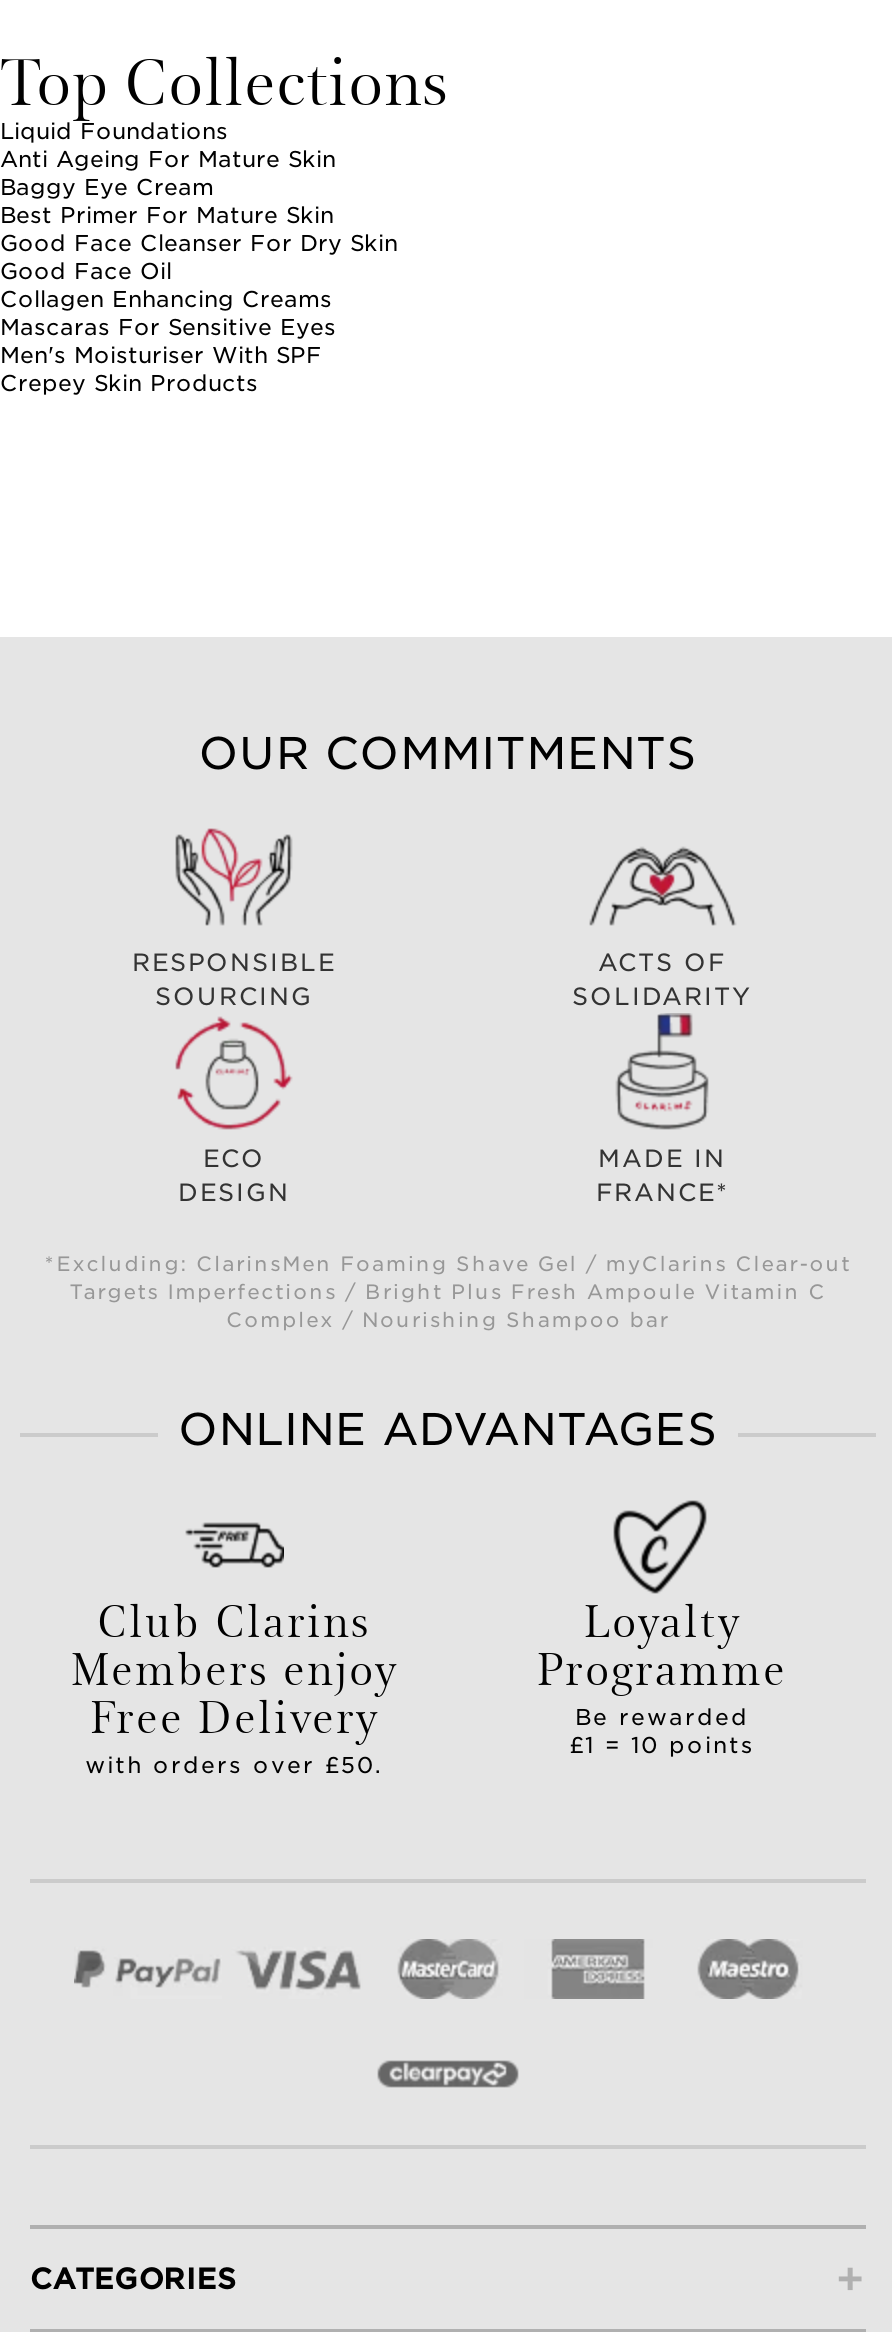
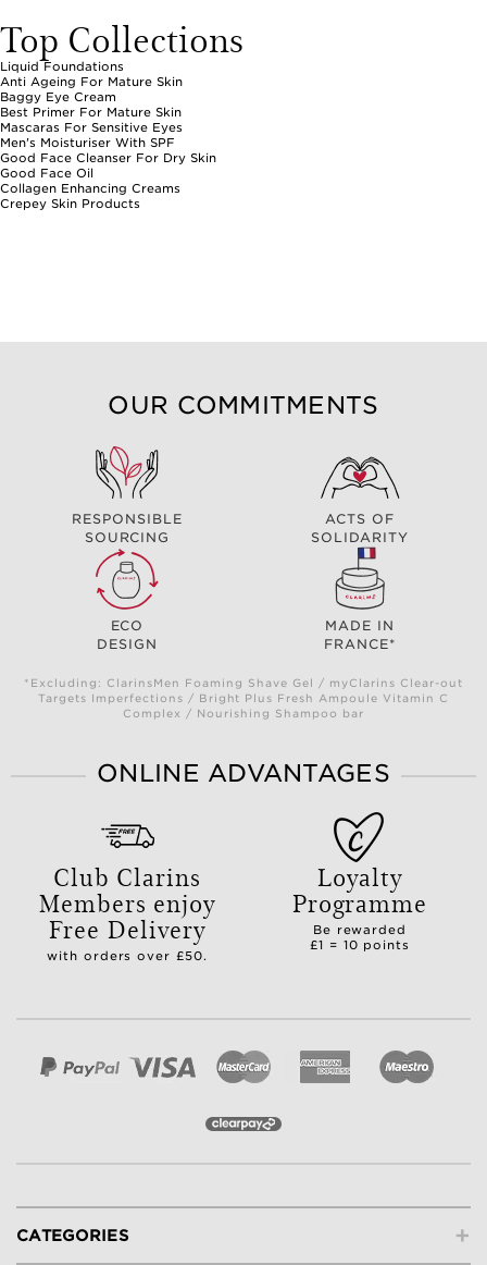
moved down: Good Face Cleanser For Dry Skin | Good Face Oil | Collagen Enhancing Creams

moved up: Mascaras For Sensitive Eyes | Men's Moisturiser With SPF
